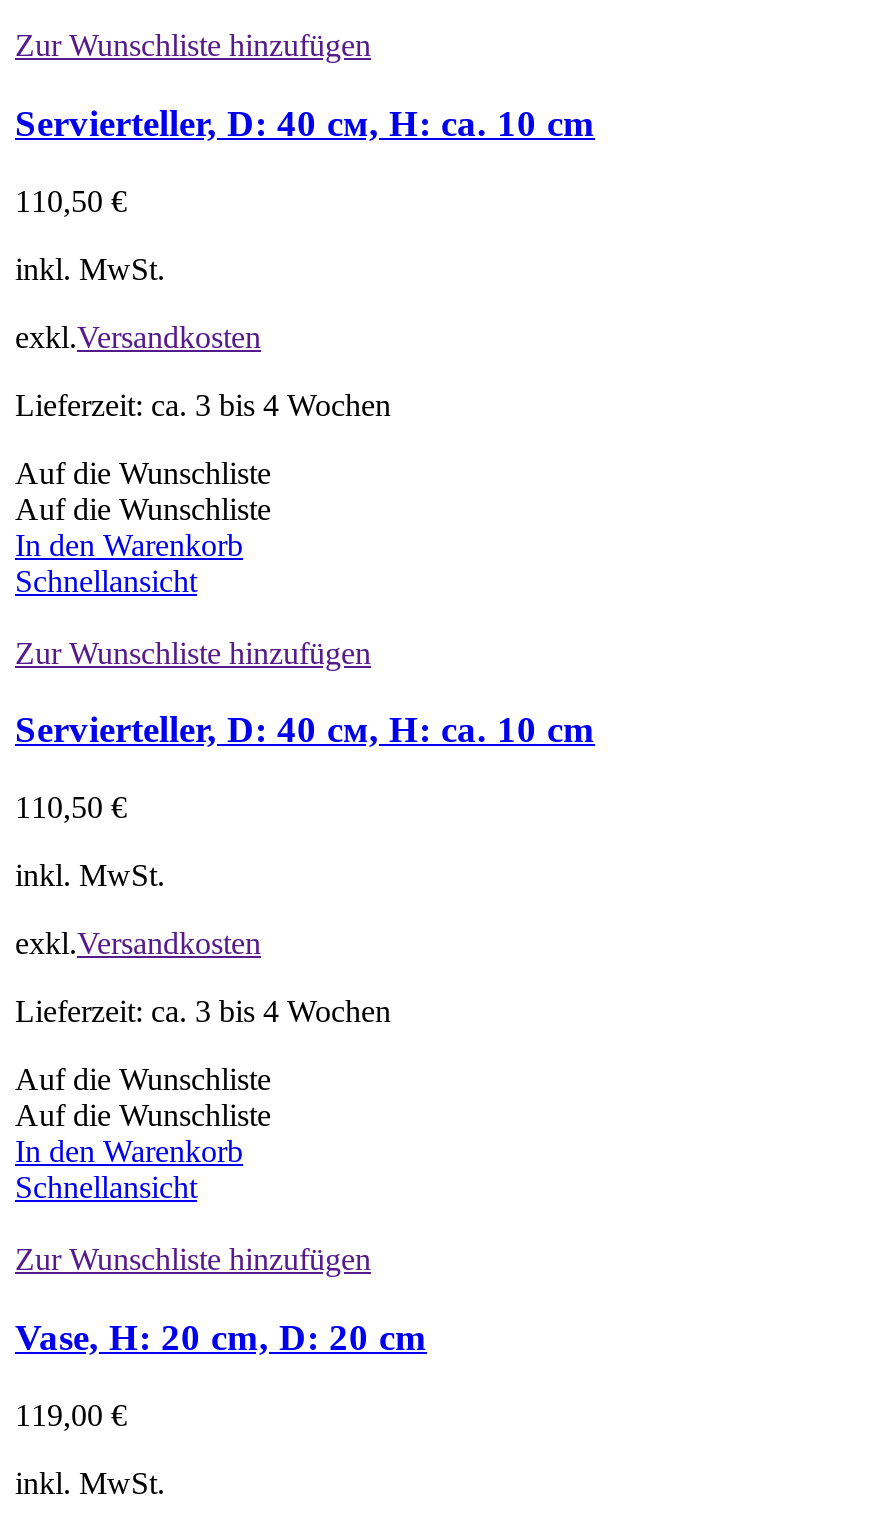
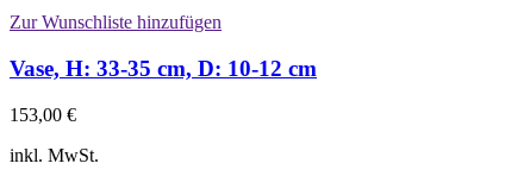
- Servierteller, D: 40 см, H: ca. 10 cm
- 110,50 €
- inkl. MwSt.
- exkl.Versandkosten
- Lieferzeit: ca. 3 bis 4 Wochen
- Auf die Wunschliste
- Auf die Wunschliste
- In den Warenkorb
- Schnellansicht
- Zur Wunschliste hinzufügen
- Servierteller, D: 40 см, H: ca. 10 cm
- 110,50 €
- inkl. MwSt.
- exkl.Versandkosten
- Lieferzeit: ca. 3 bis 4 Wochen
- Auf die Wunschliste
- Auf die Wunschliste
- In den Warenkorb
- Schnellansicht
- Zur Wunschliste hinzufügen
- Vase, H: 20 cm, D: 20 cm
- 119,00 €
+ Vase, H: 33-35 cm, D: 10-12 cm
+ 153,00 €
